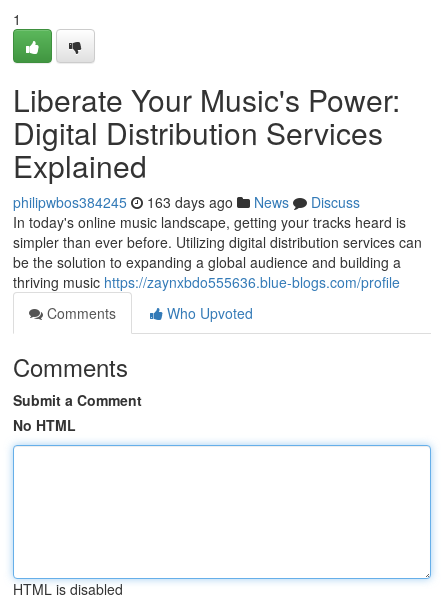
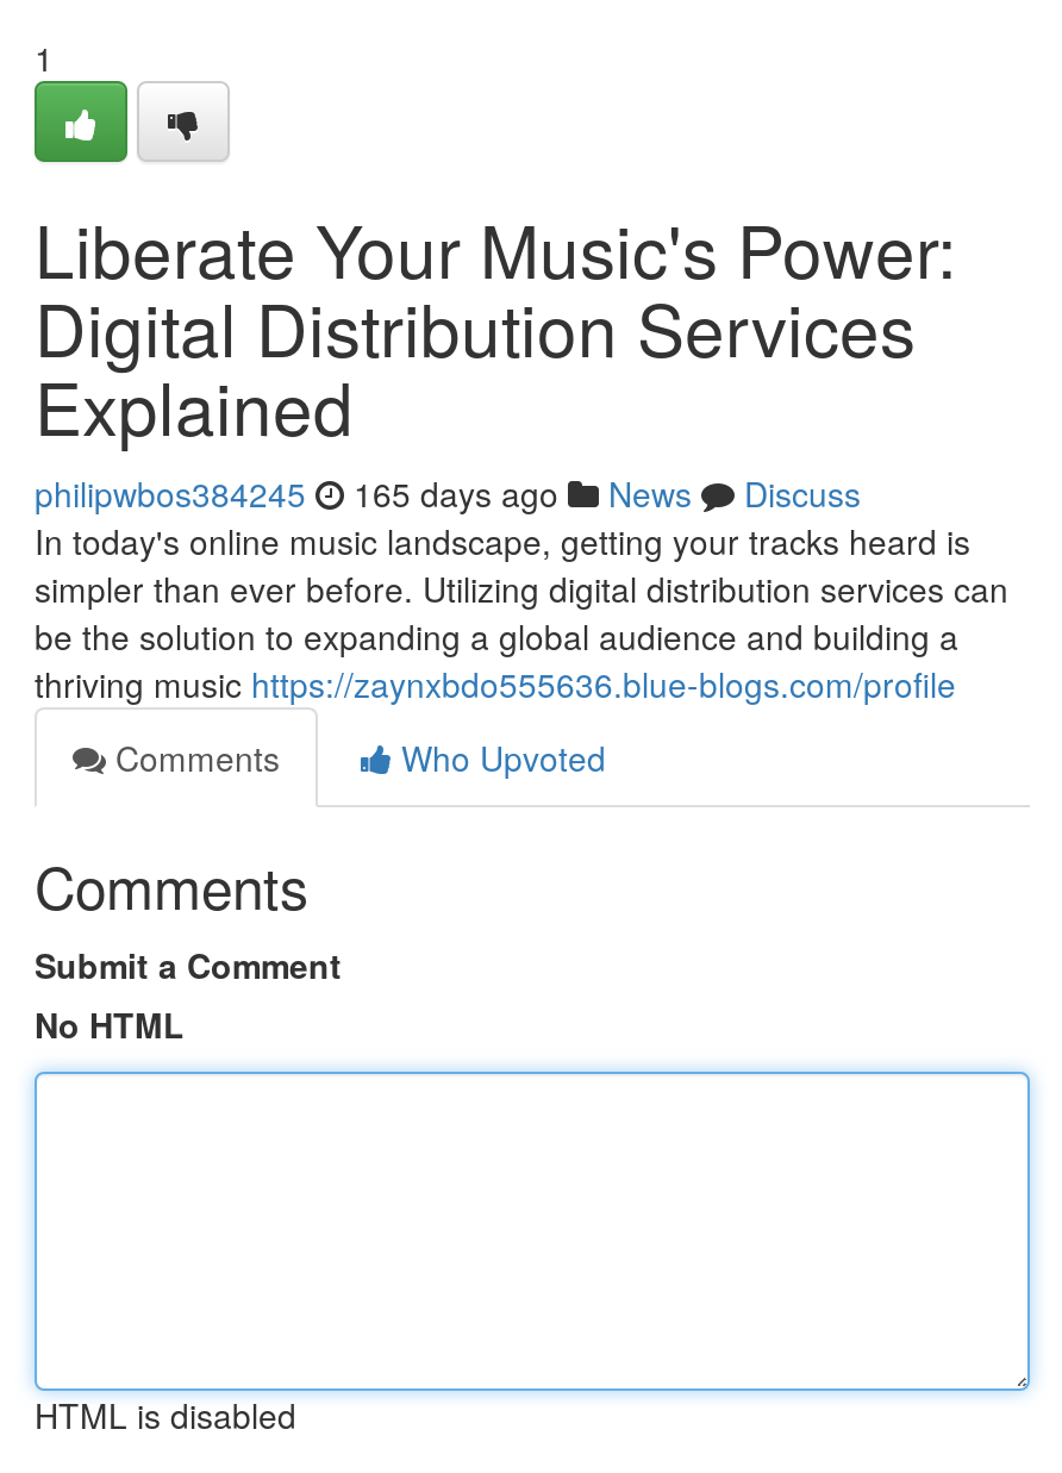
- philipwbos384245 163 days ago News Discuss
+ philipwbos384245 165 days ago News Discuss
